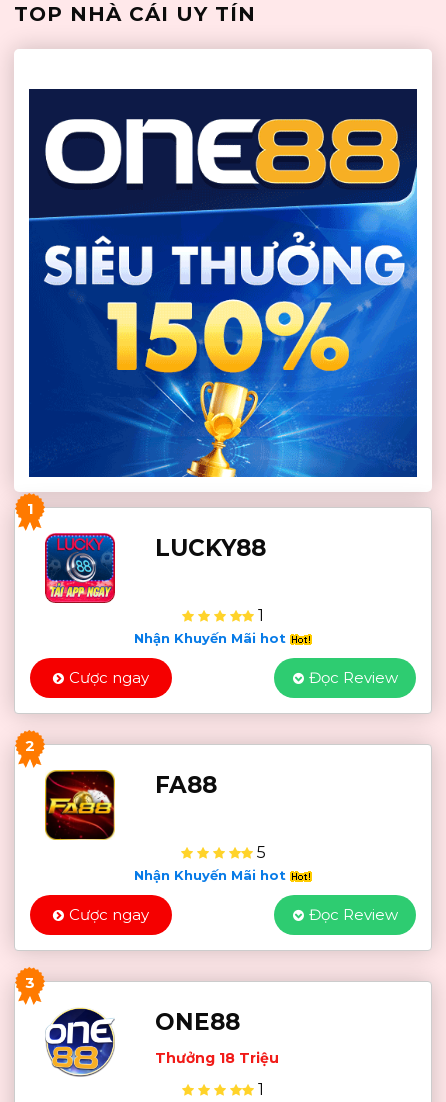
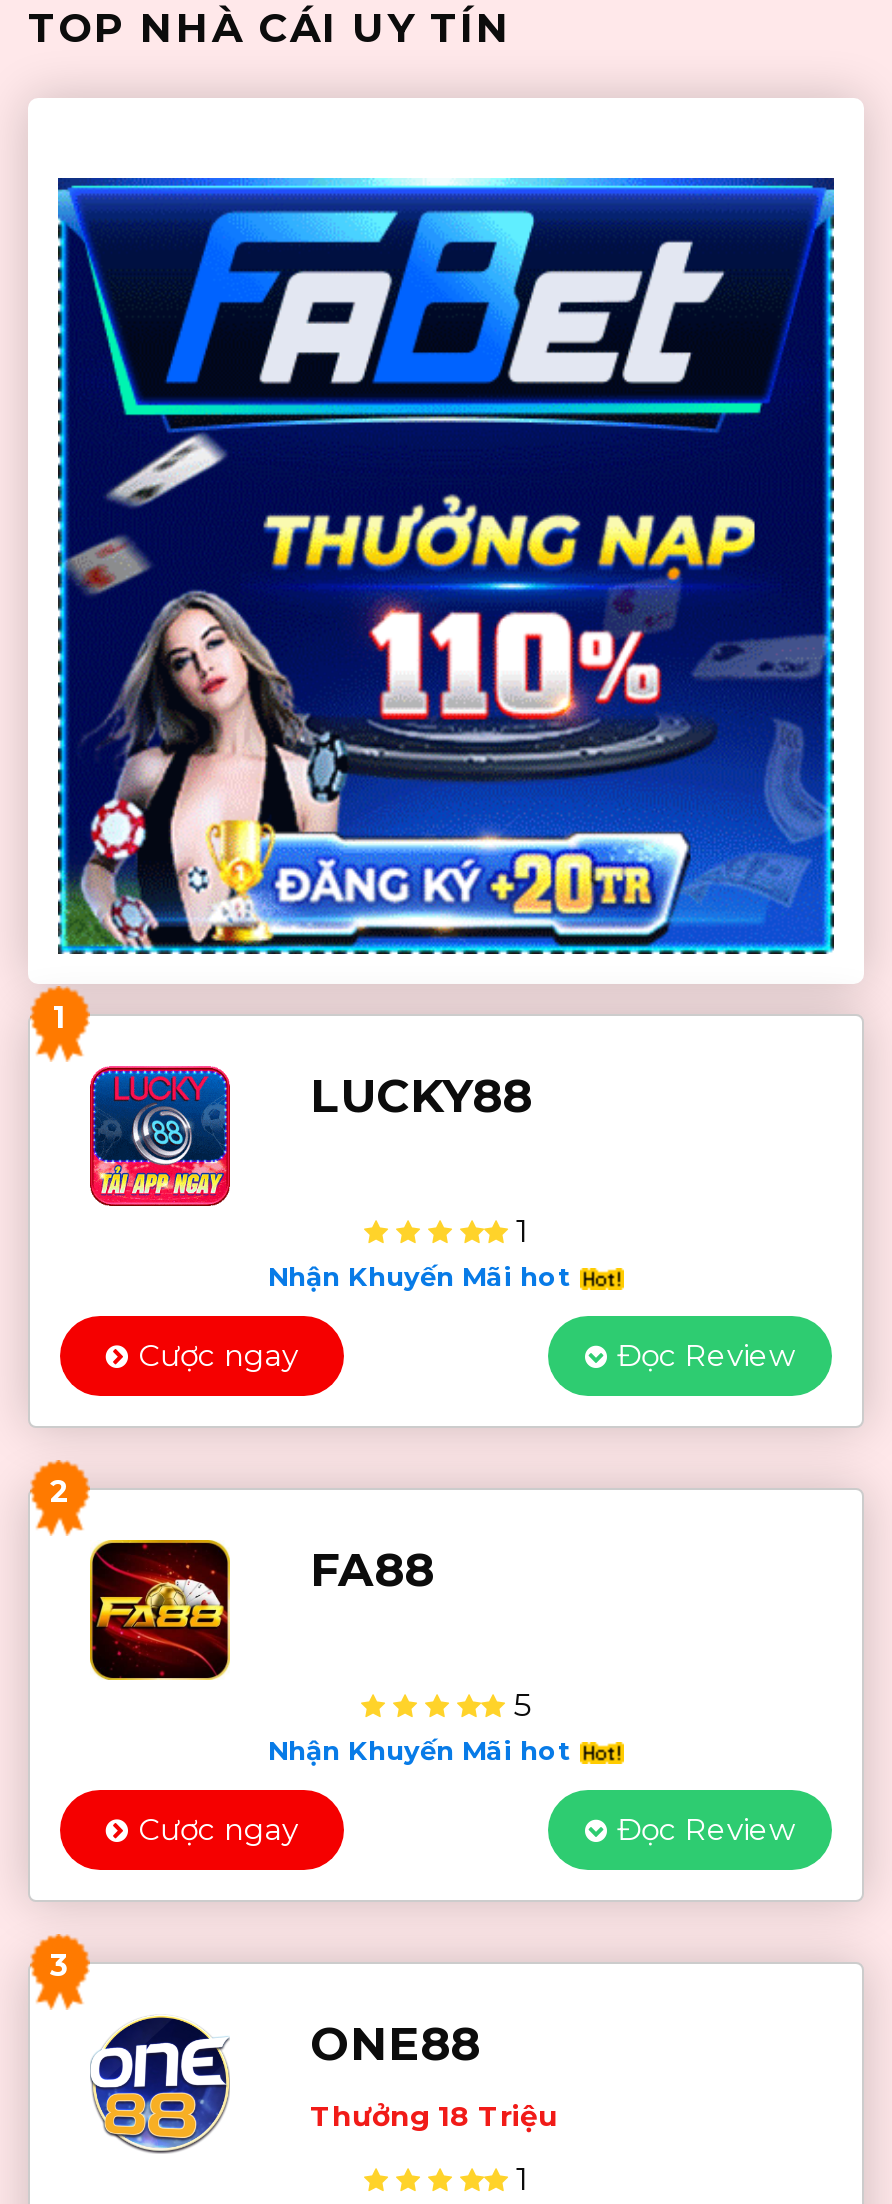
- [image]
+ [image]
